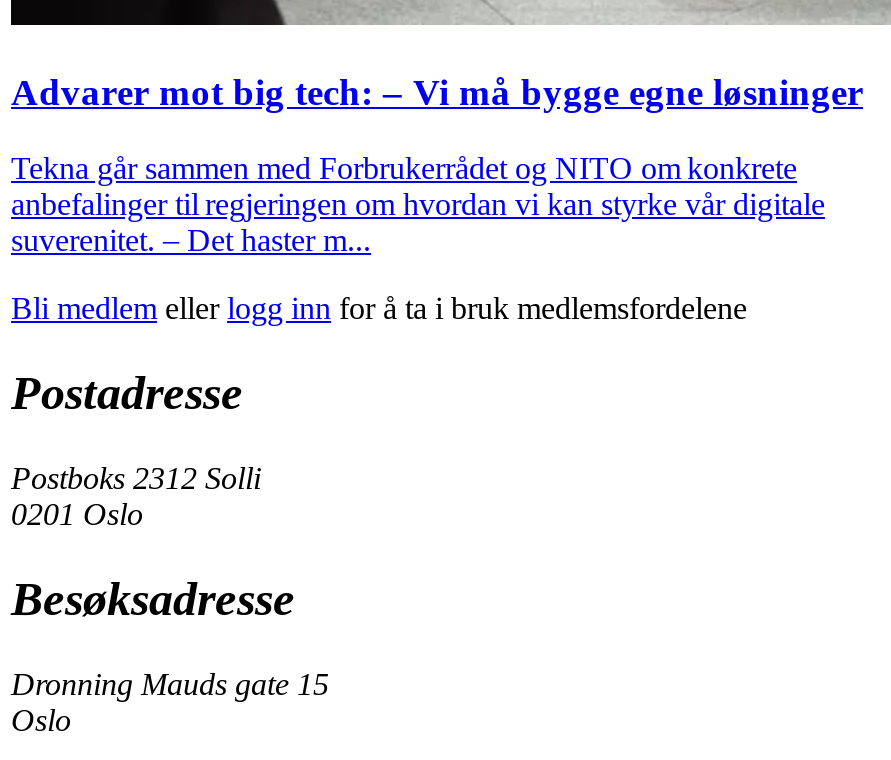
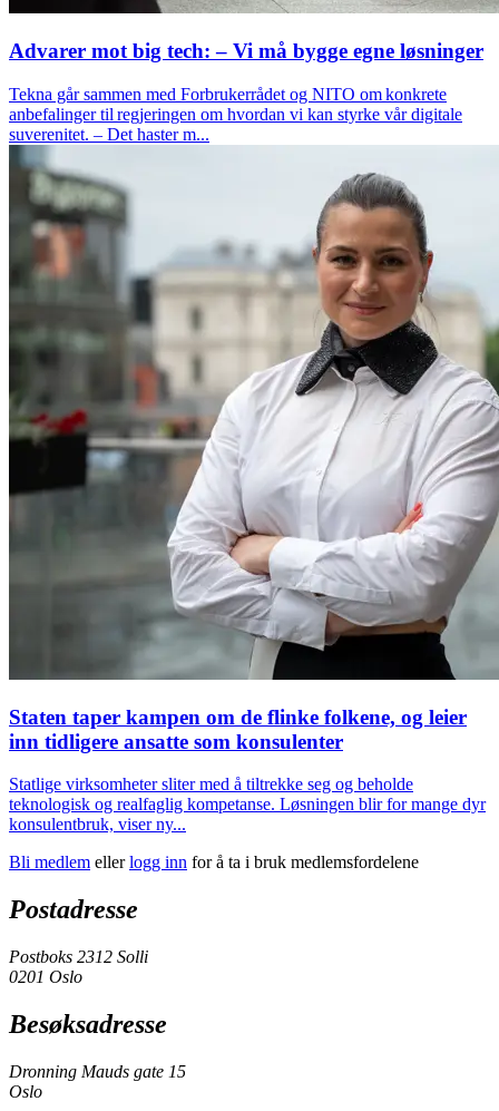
+ [image]
+ Staten taper kampen om de flinke folkene, og leier
+ inn tidligere ansatte som konsulenter
+ Statlige virksomheter sliter med å tiltrekke seg og beholde
+ teknologisk og realfaglig kompetanse. Løsningen blir for mange dyr
+ konsulentbruk, viser ny...
